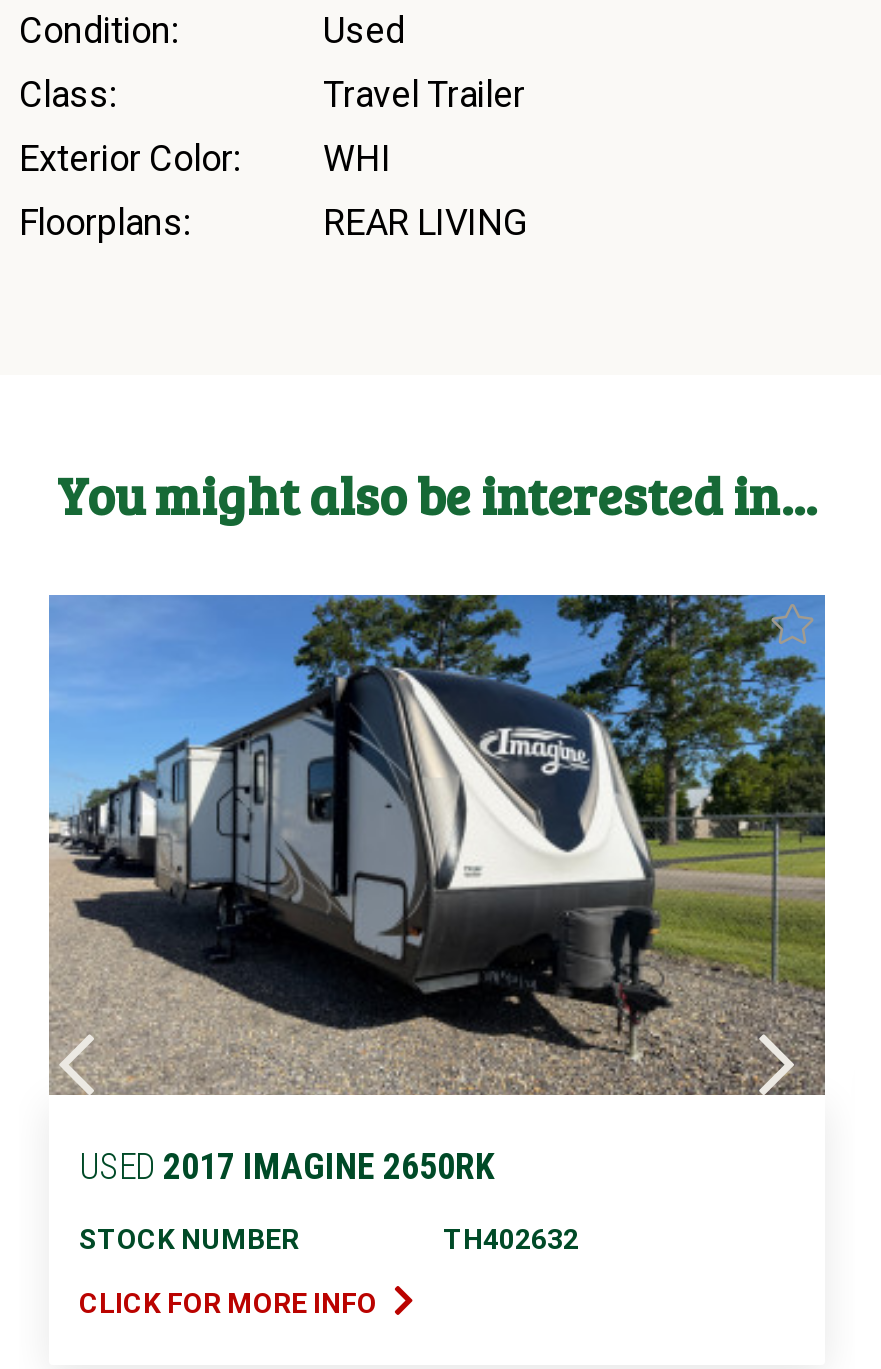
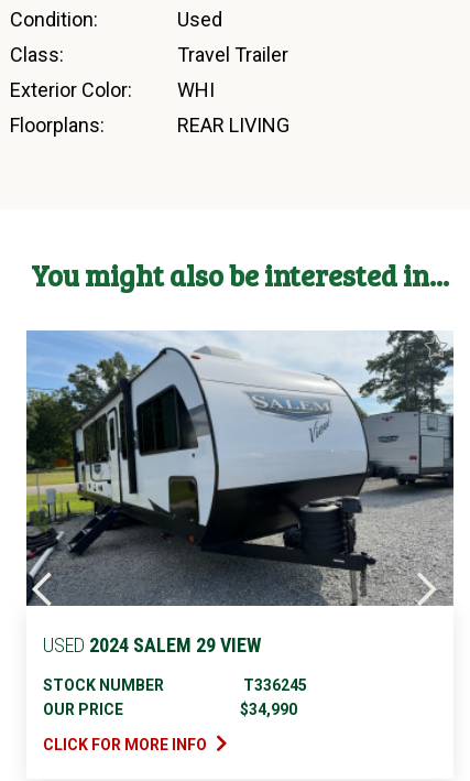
- [image]
- USED 2017 IMAGINE 2650RK
+ [image]
+ USED 2024 SALEM 29 VIEW

- TH402632
+ T336245
+ OUR PRICE
+ $34,990
